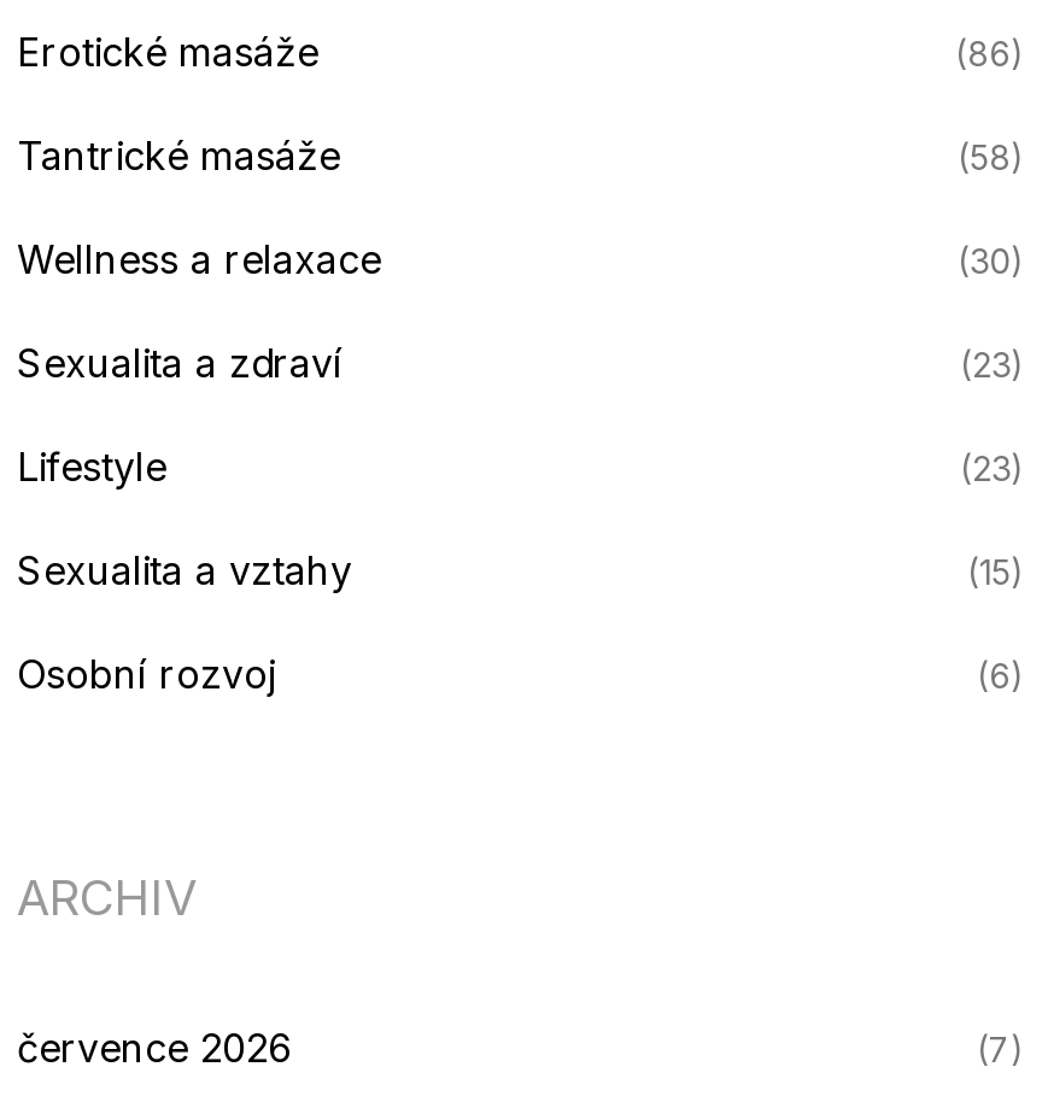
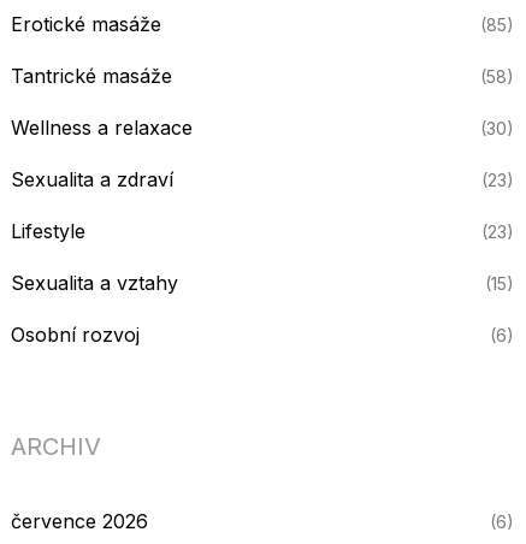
- (86)
+ (85)

- (7)
+ (6)
